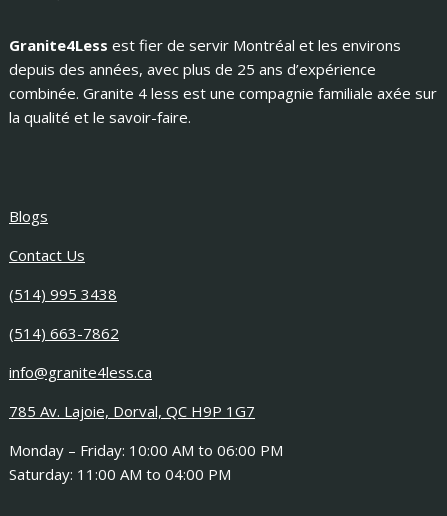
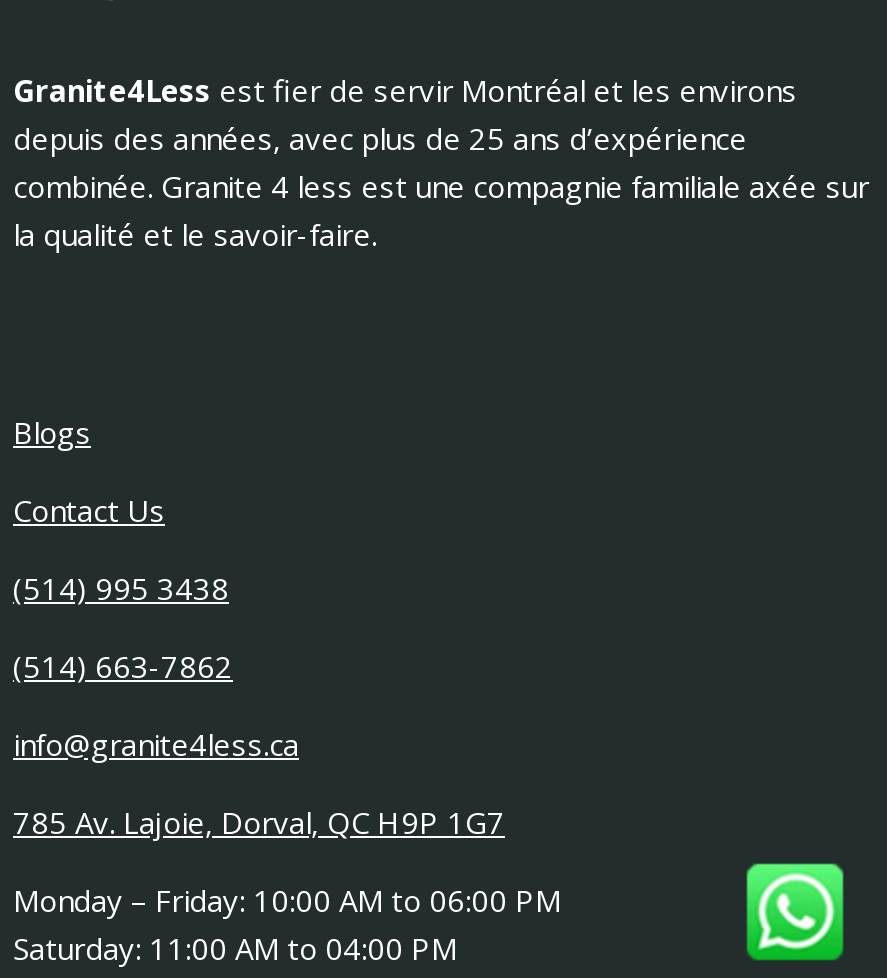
+ [image]
